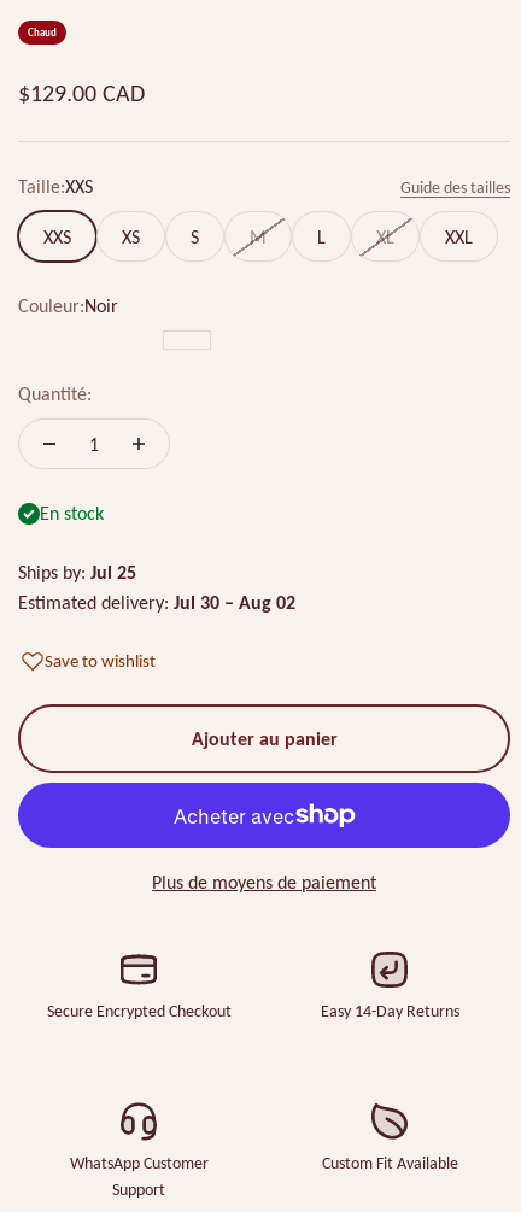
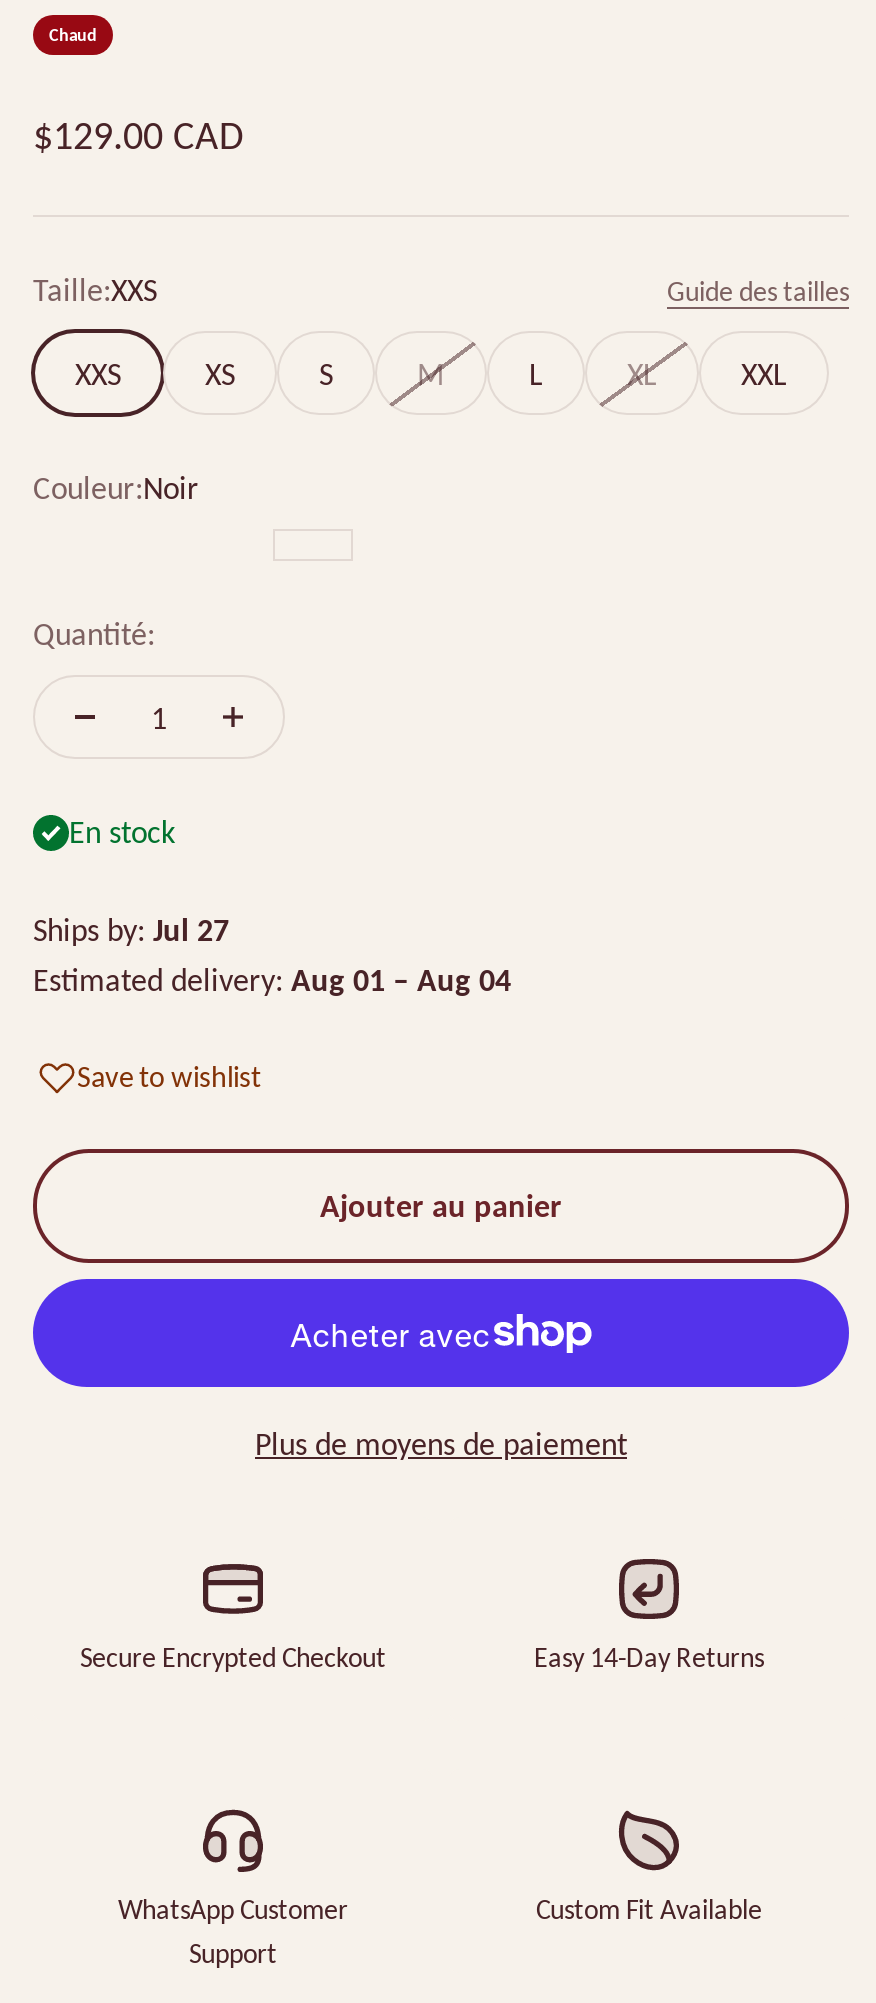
- Ships by: Jul 25
+ Ships by: Jul 27

- Estimated delivery: Jul 30 – Aug 02
+ Estimated delivery: Aug 01 – Aug 04
